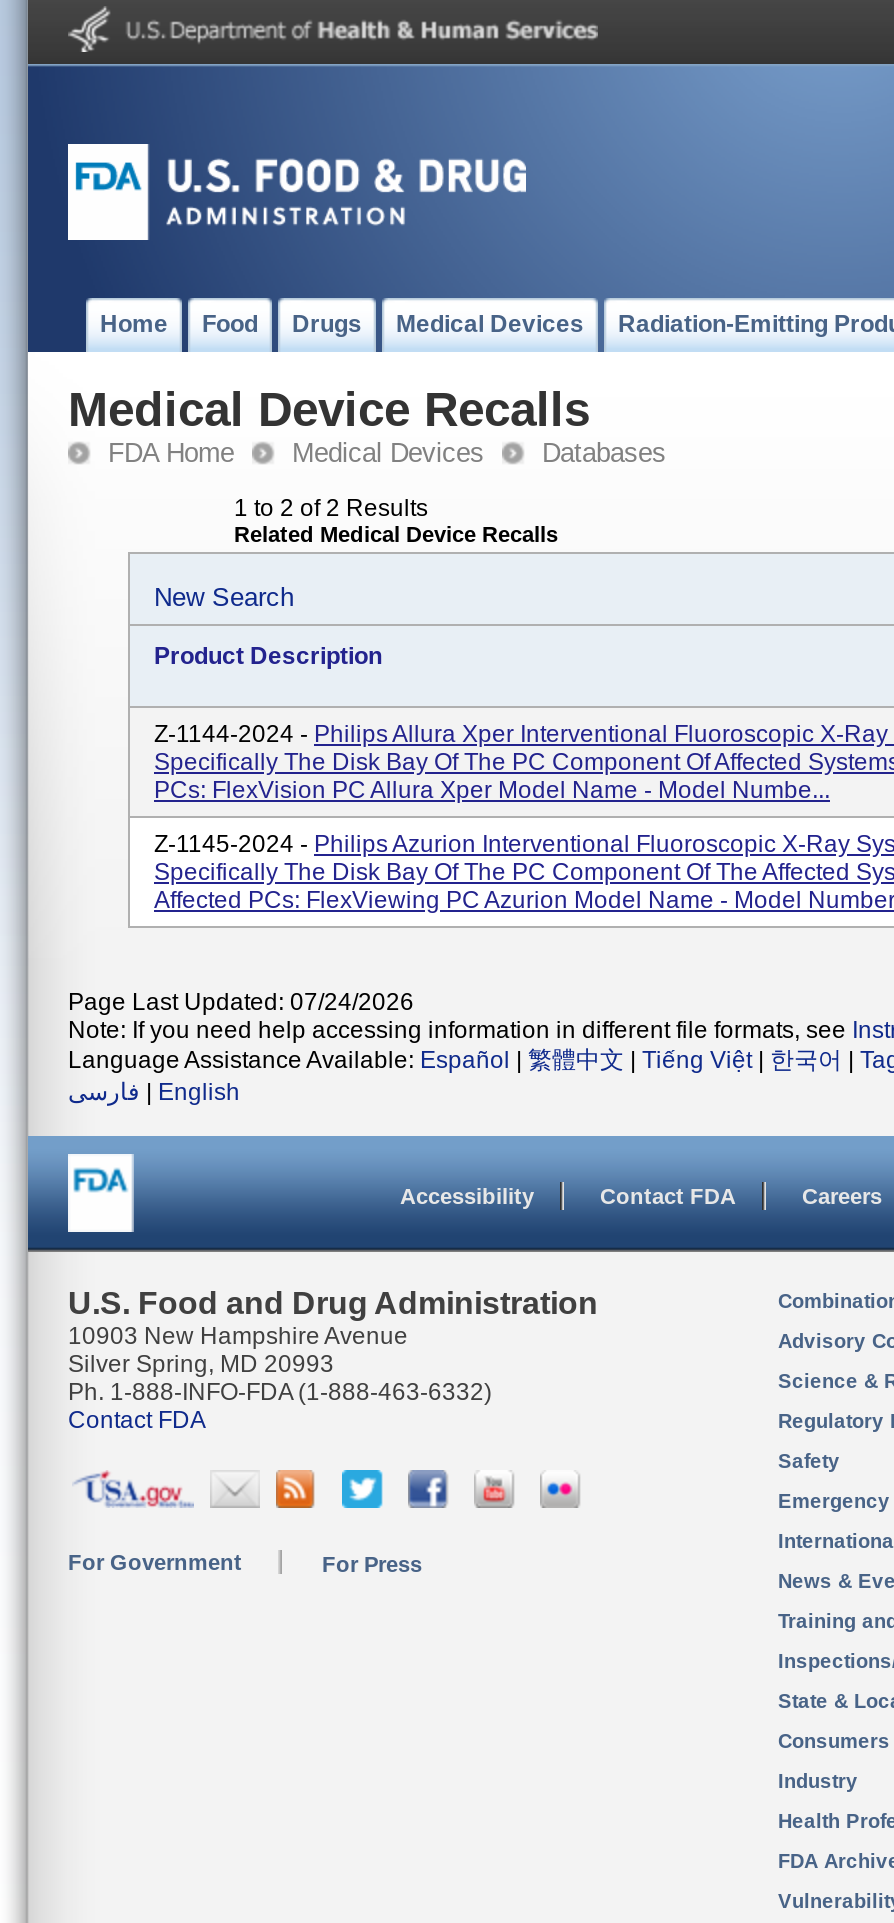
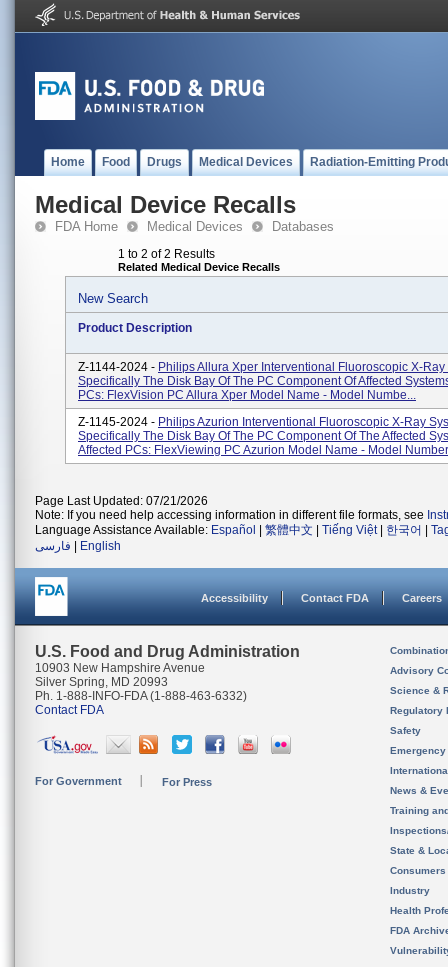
- Page Last Updated: 07/24/2026
+ Page Last Updated: 07/21/2026
